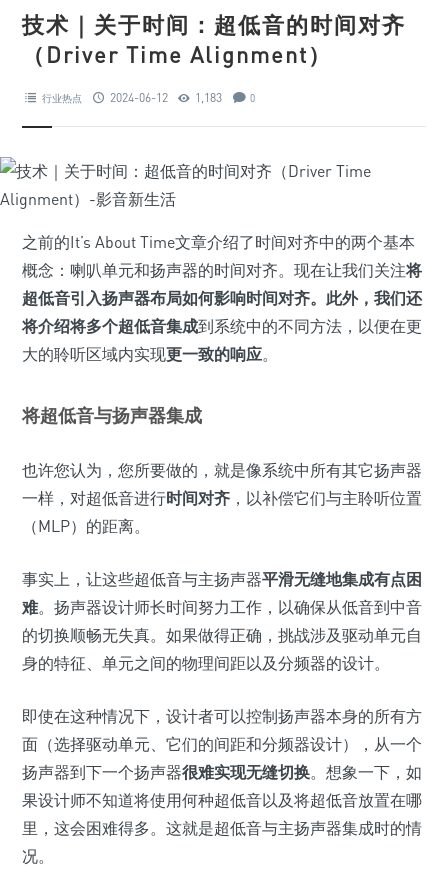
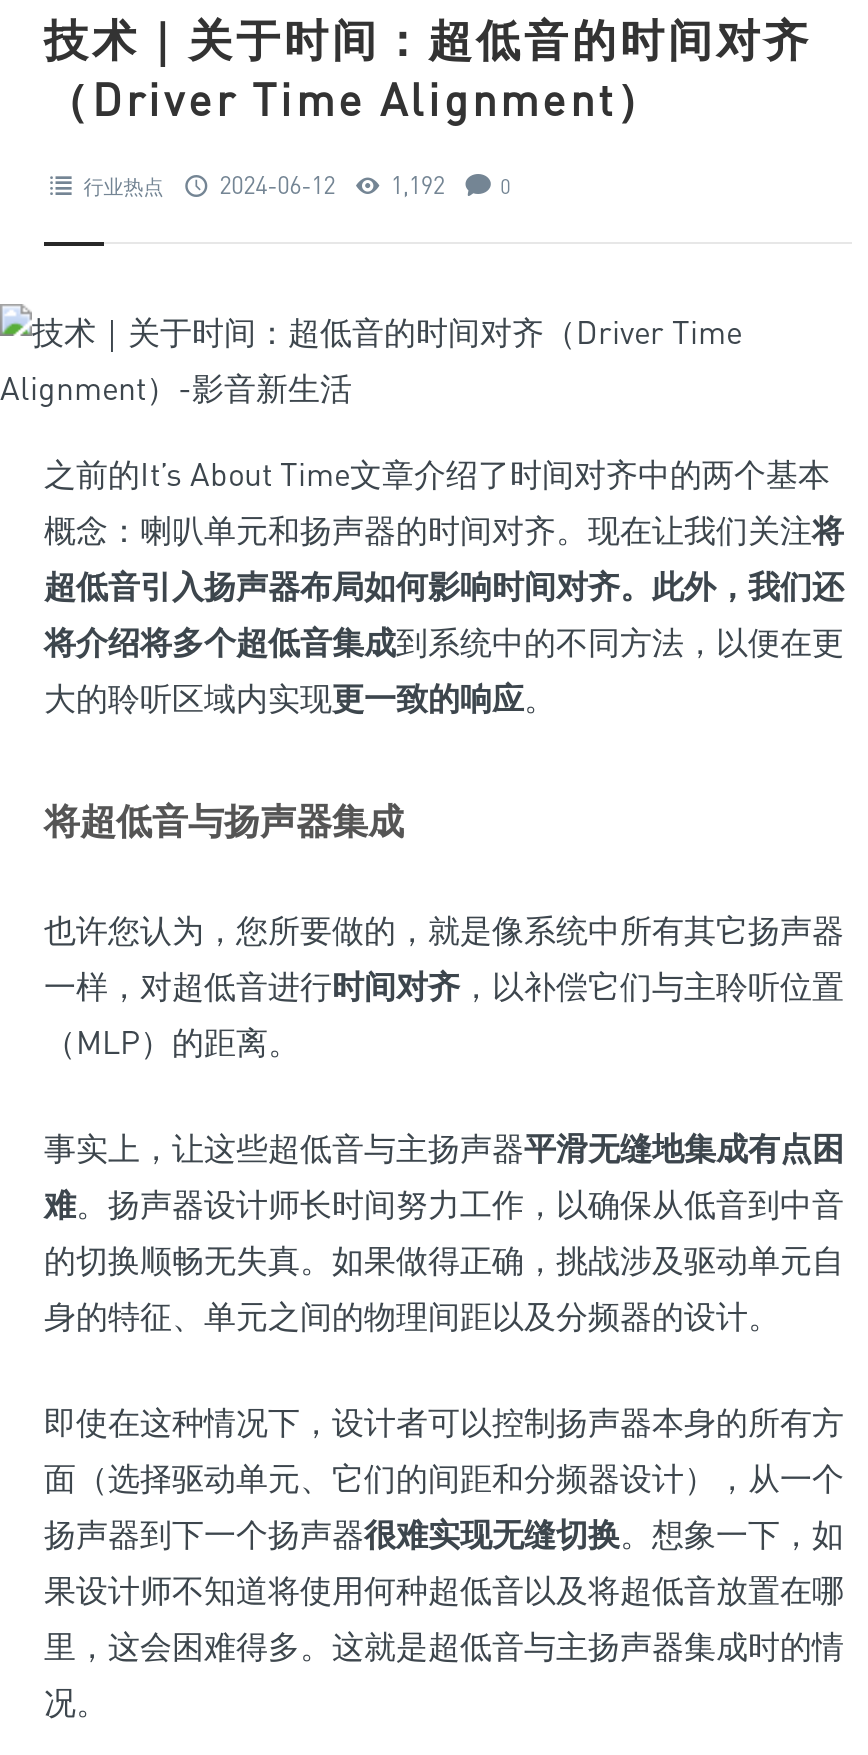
- 2024-06-12 1,183
+ 2024-06-12 1,192
